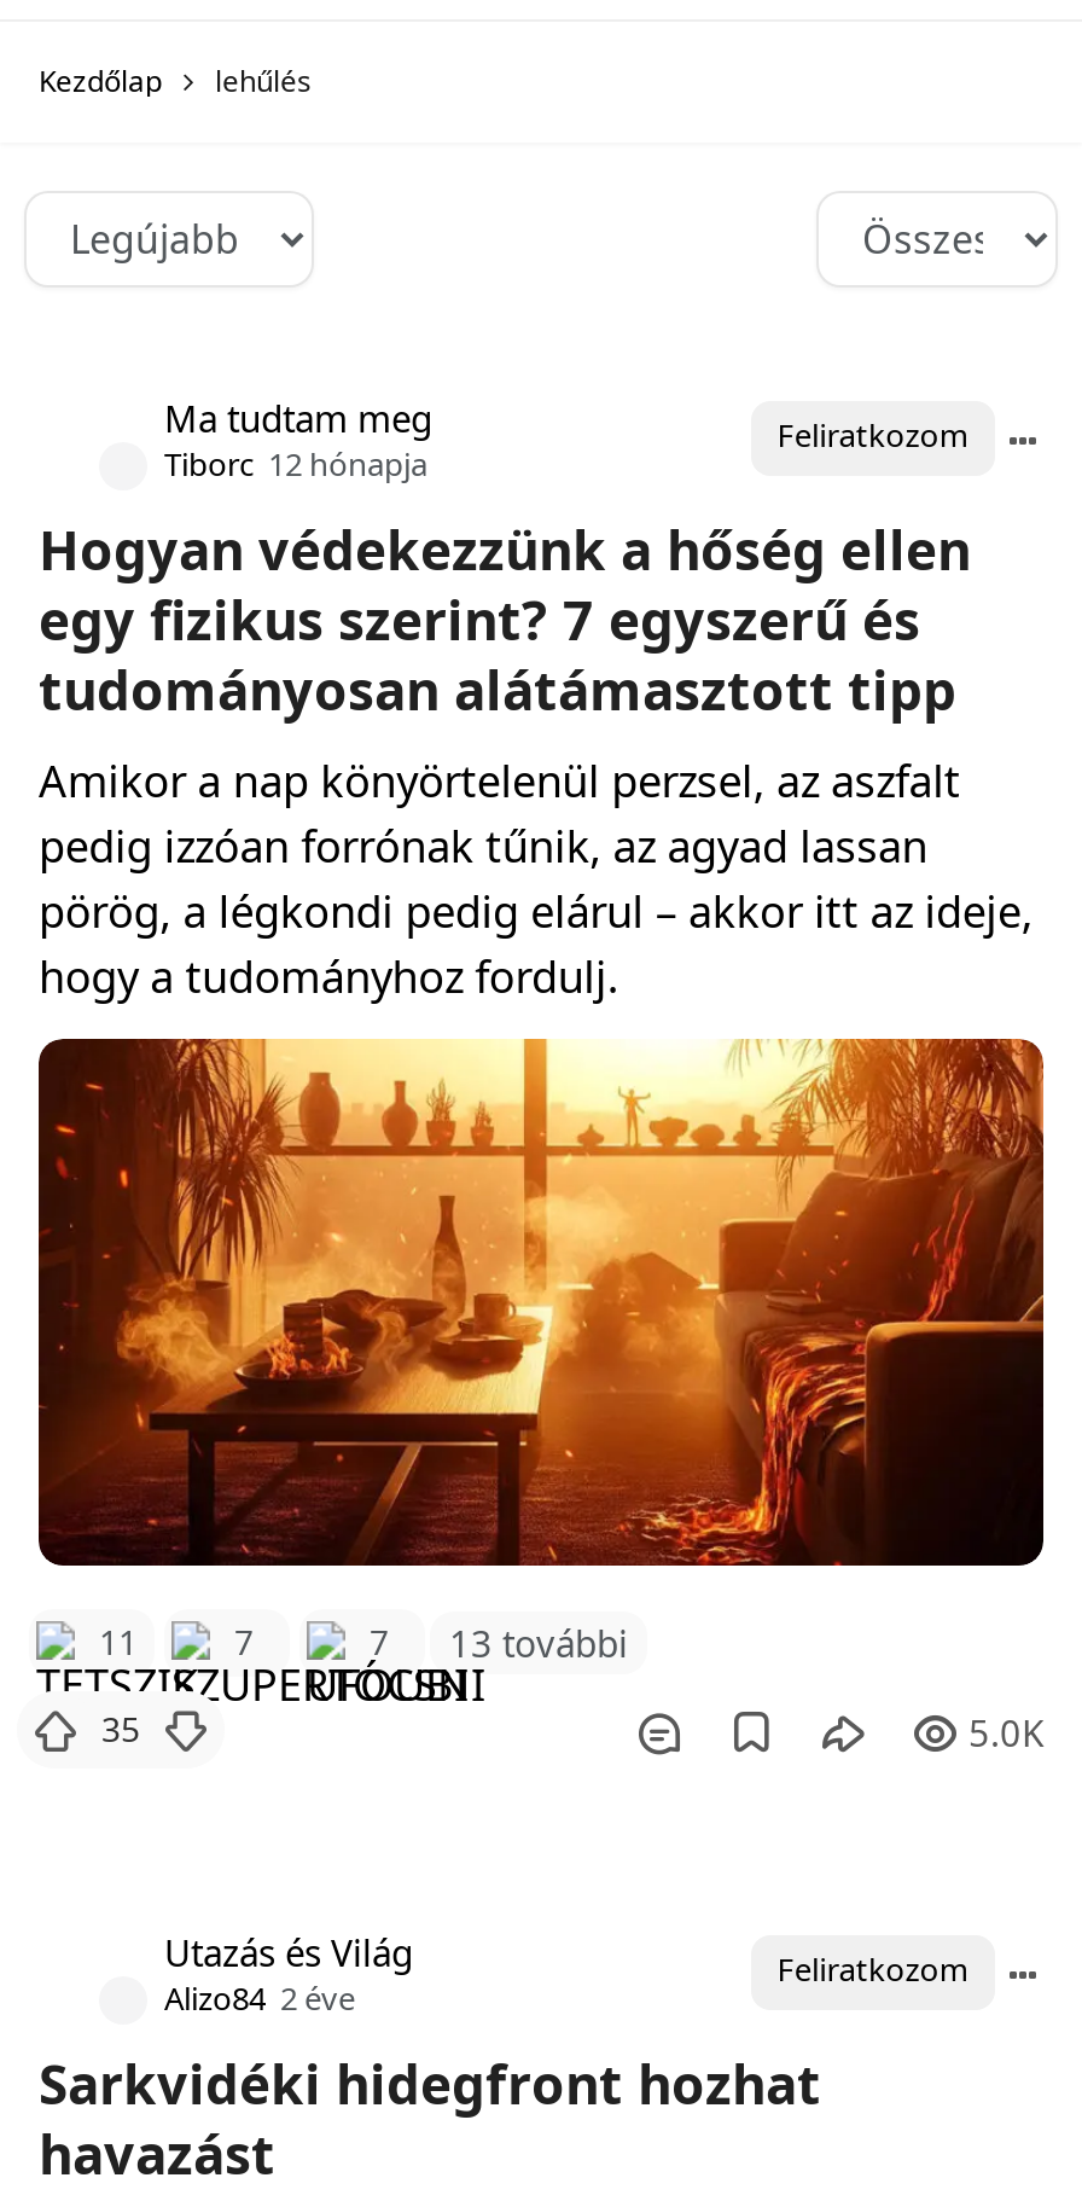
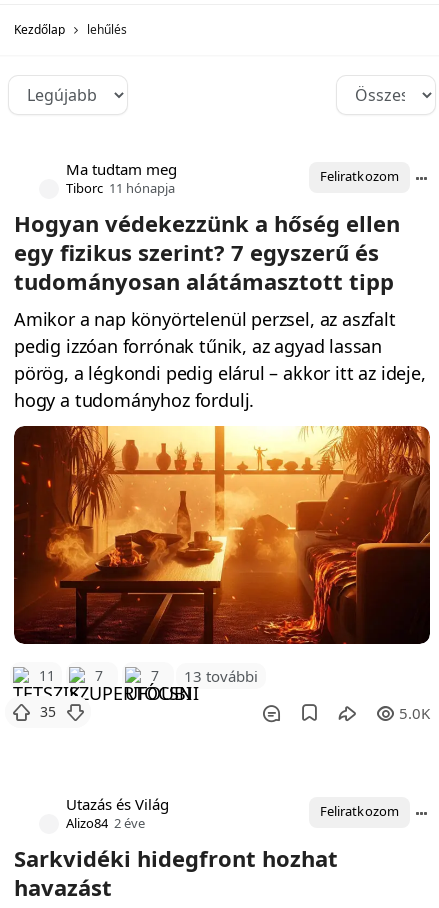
- Tiborc 12 hónapja
+ Tiborc 11 hónapja
